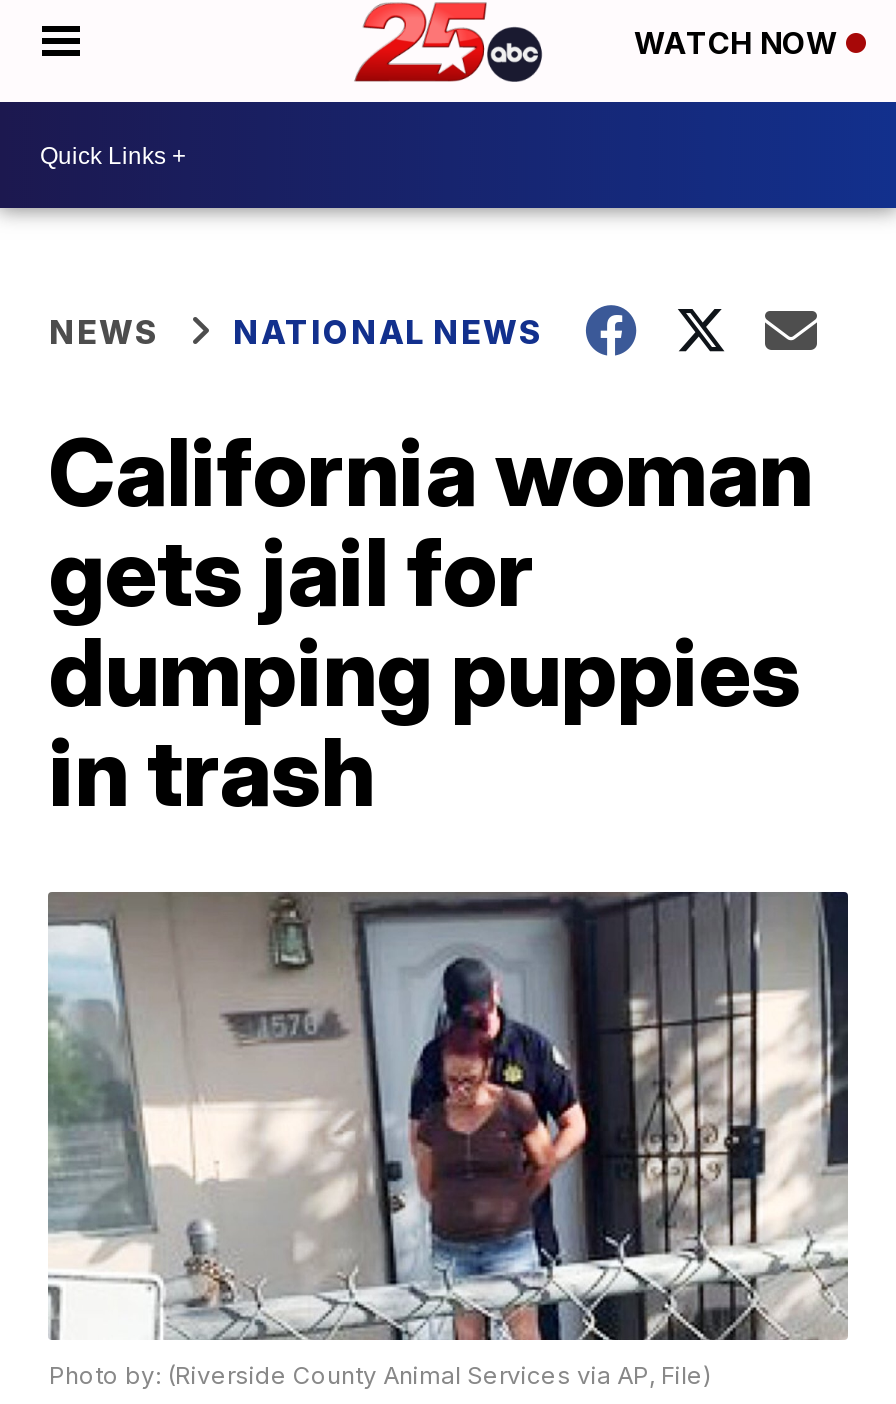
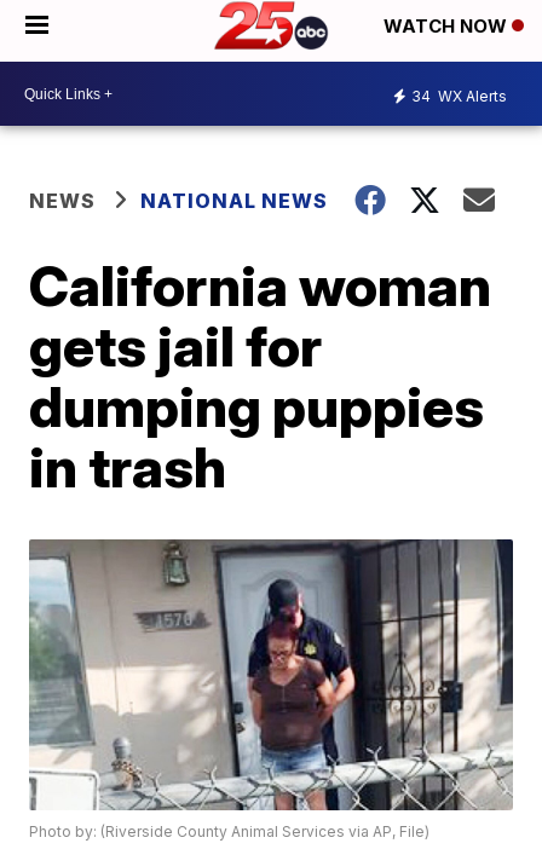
+ 34 WX Alerts
